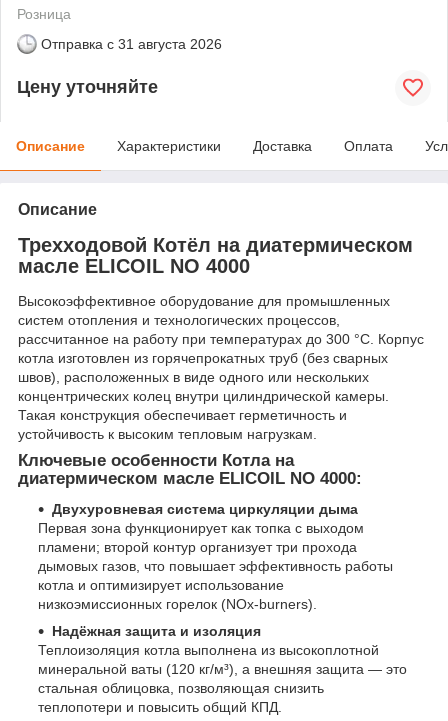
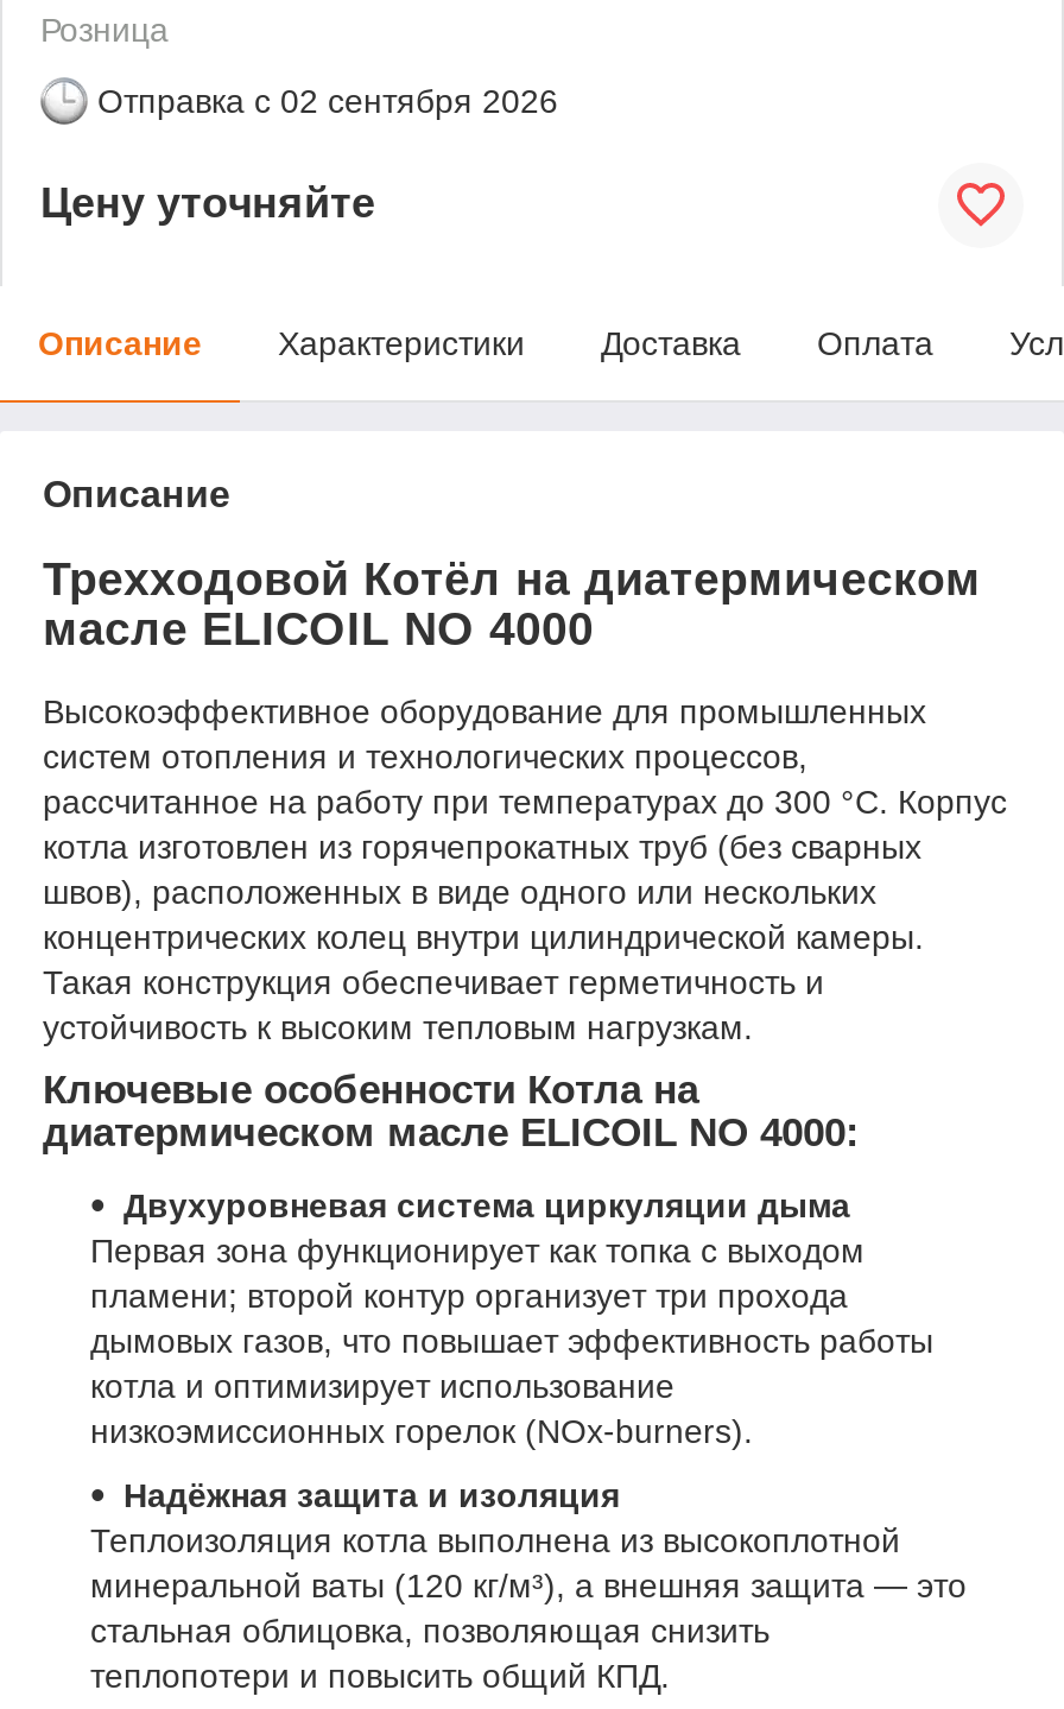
- Отправка с 31 августа 2026
+ Отправка с 02 сентября 2026
